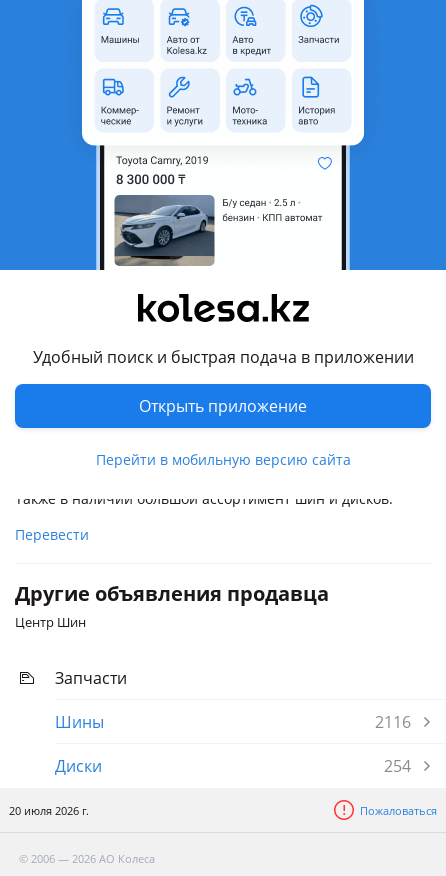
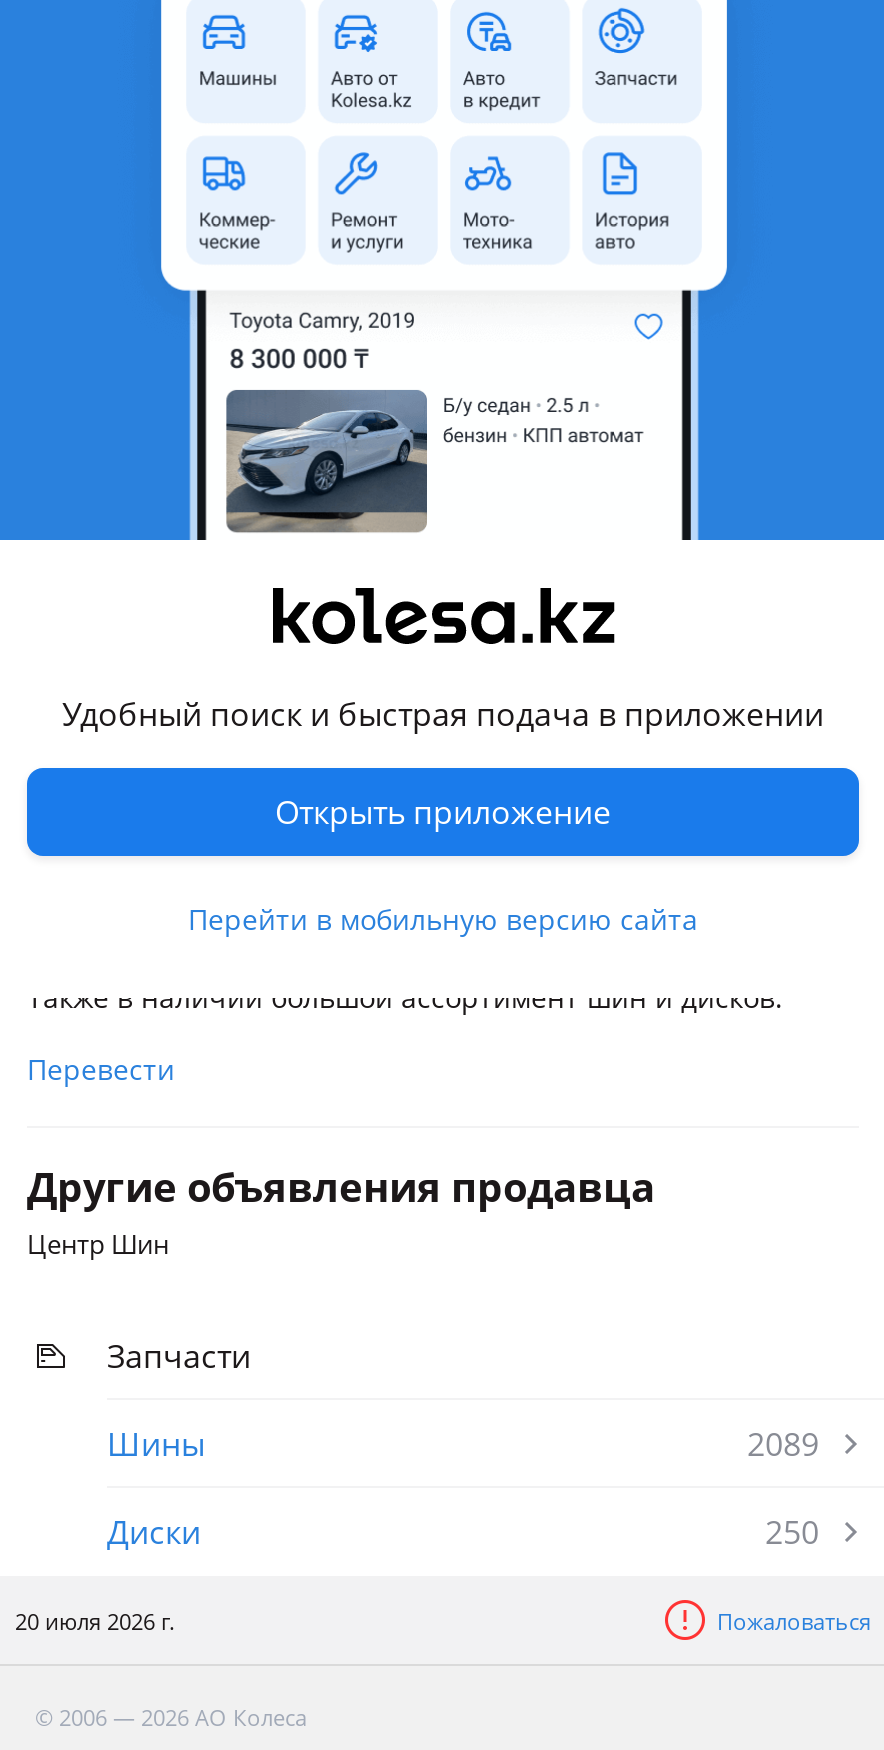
- 2116
+ 2089

- 254
+ 250
